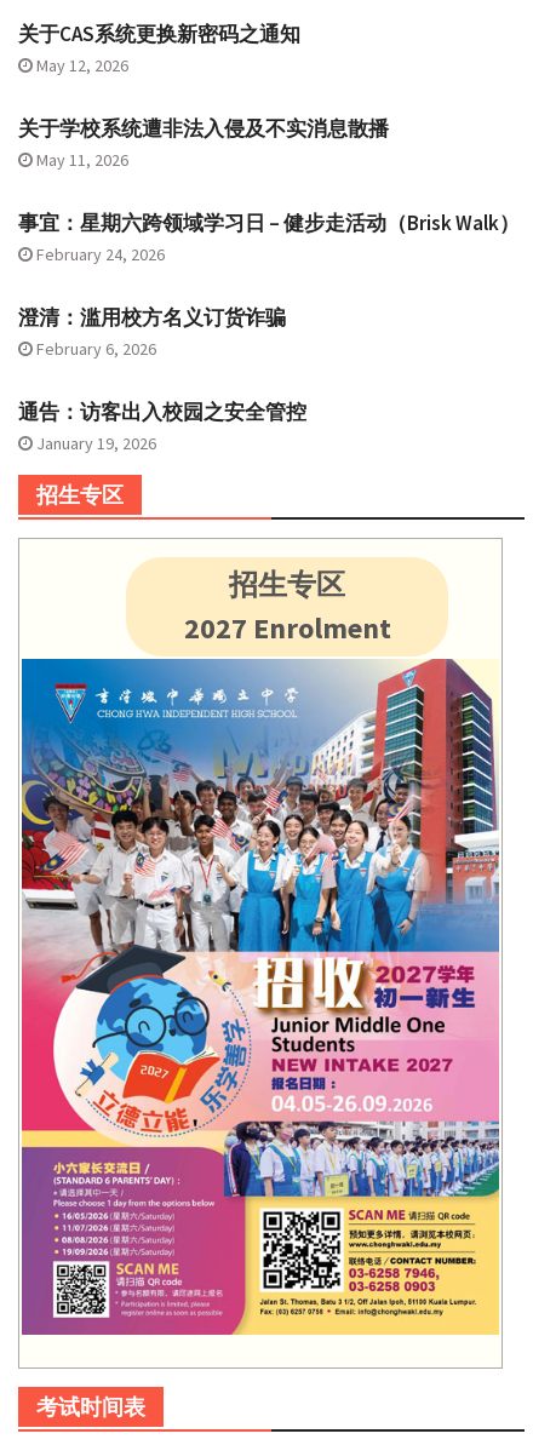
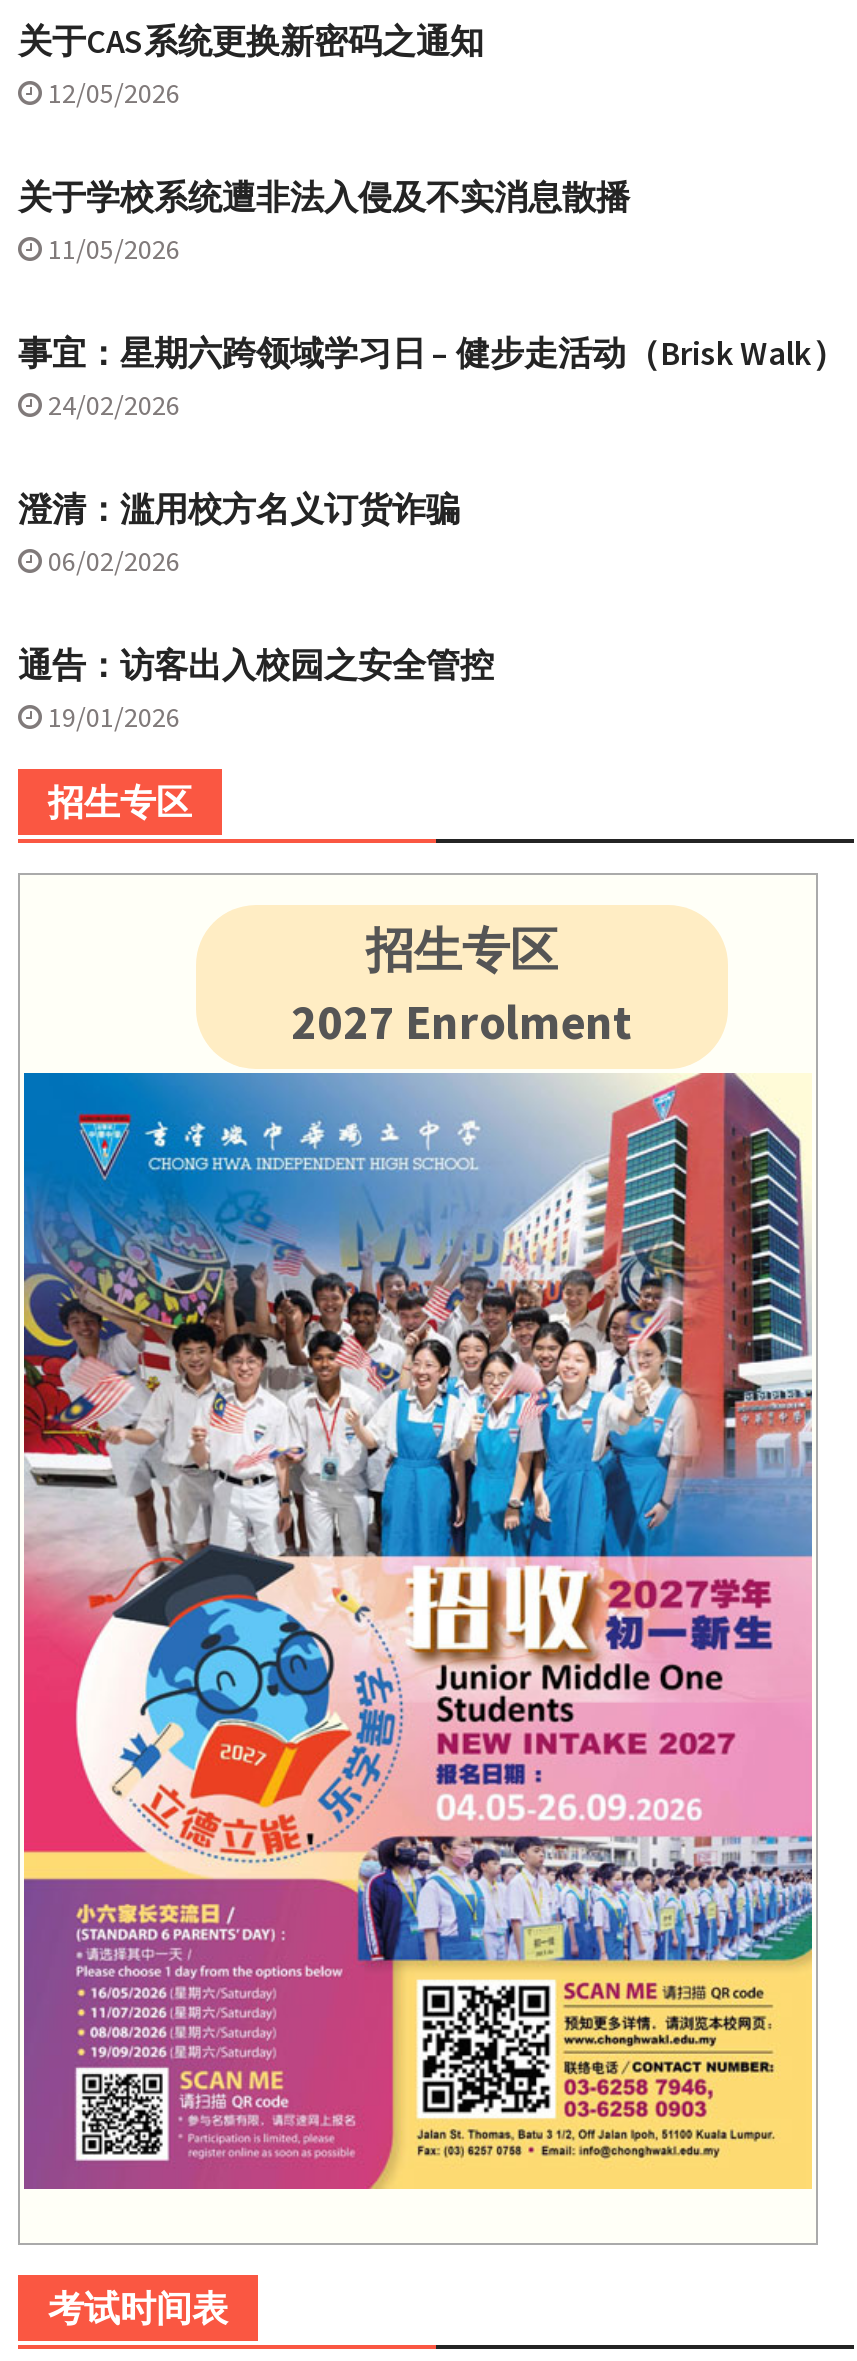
- May 12, 2026
+ 12/05/2026

- May 11, 2026
+ 11/05/2026

- February 24, 2026
+ 24/02/2026

- February 6, 2026
+ 06/02/2026

- January 19, 2026
+ 19/01/2026
